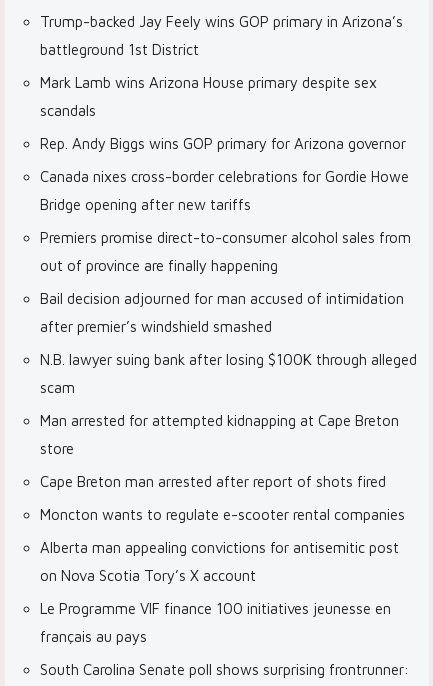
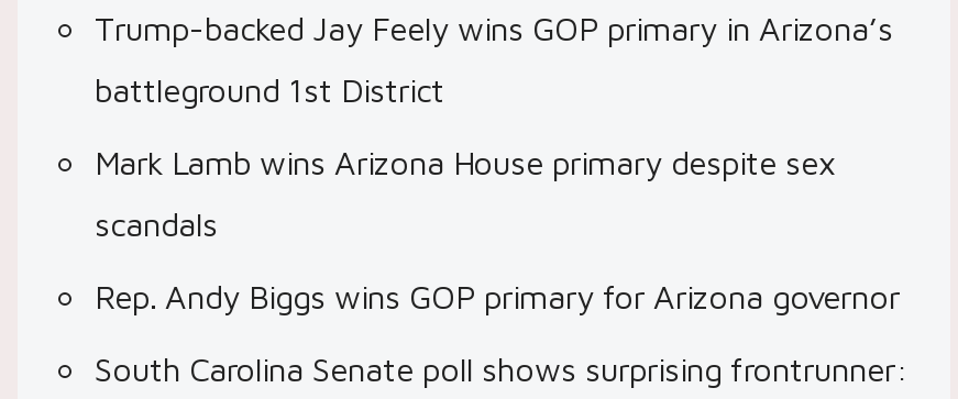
- Canada nixes cross-border celebrations for Gordie Howe
- Bridge opening after new tariffs
- Premiers promise direct-to-consumer alcohol sales from
- out of province are finally happening
- Bail decision adjourned for man accused of intimidation
- after premier’s windshield smashed
- N.B. lawyer suing bank after losing $100K through alleged
- scam
- Man arrested for attempted kidnapping at Cape Breton
- store
- Cape Breton man arrested after report of shots fired
- Moncton wants to regulate e-scooter rental companies
- Alberta man appealing convictions for antisemitic post
- on Nova Scotia Tory’s X account
- Le Programme VIF finance 100 initiatives jeunesse en
- français au pays
